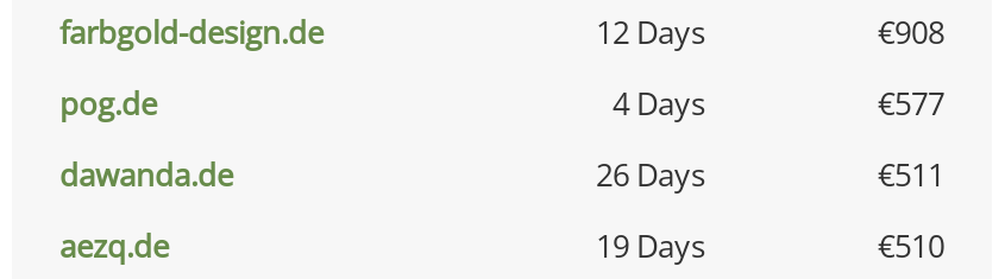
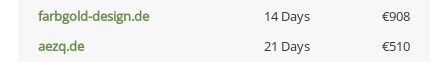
- 12 Days
+ 14 Days

- pog.de
- 4 Days
- €577
- dawanda.de
- 26 Days
- €511

- 19 Days
+ 21 Days
